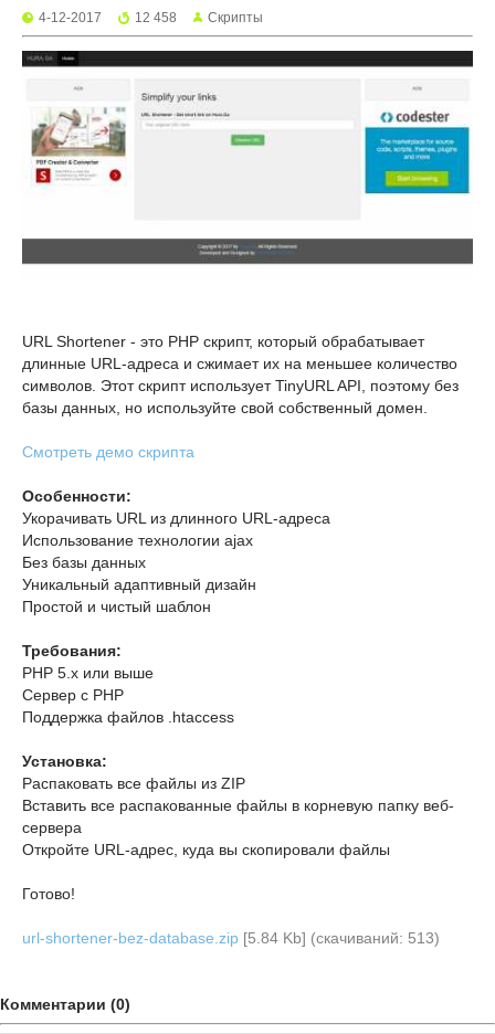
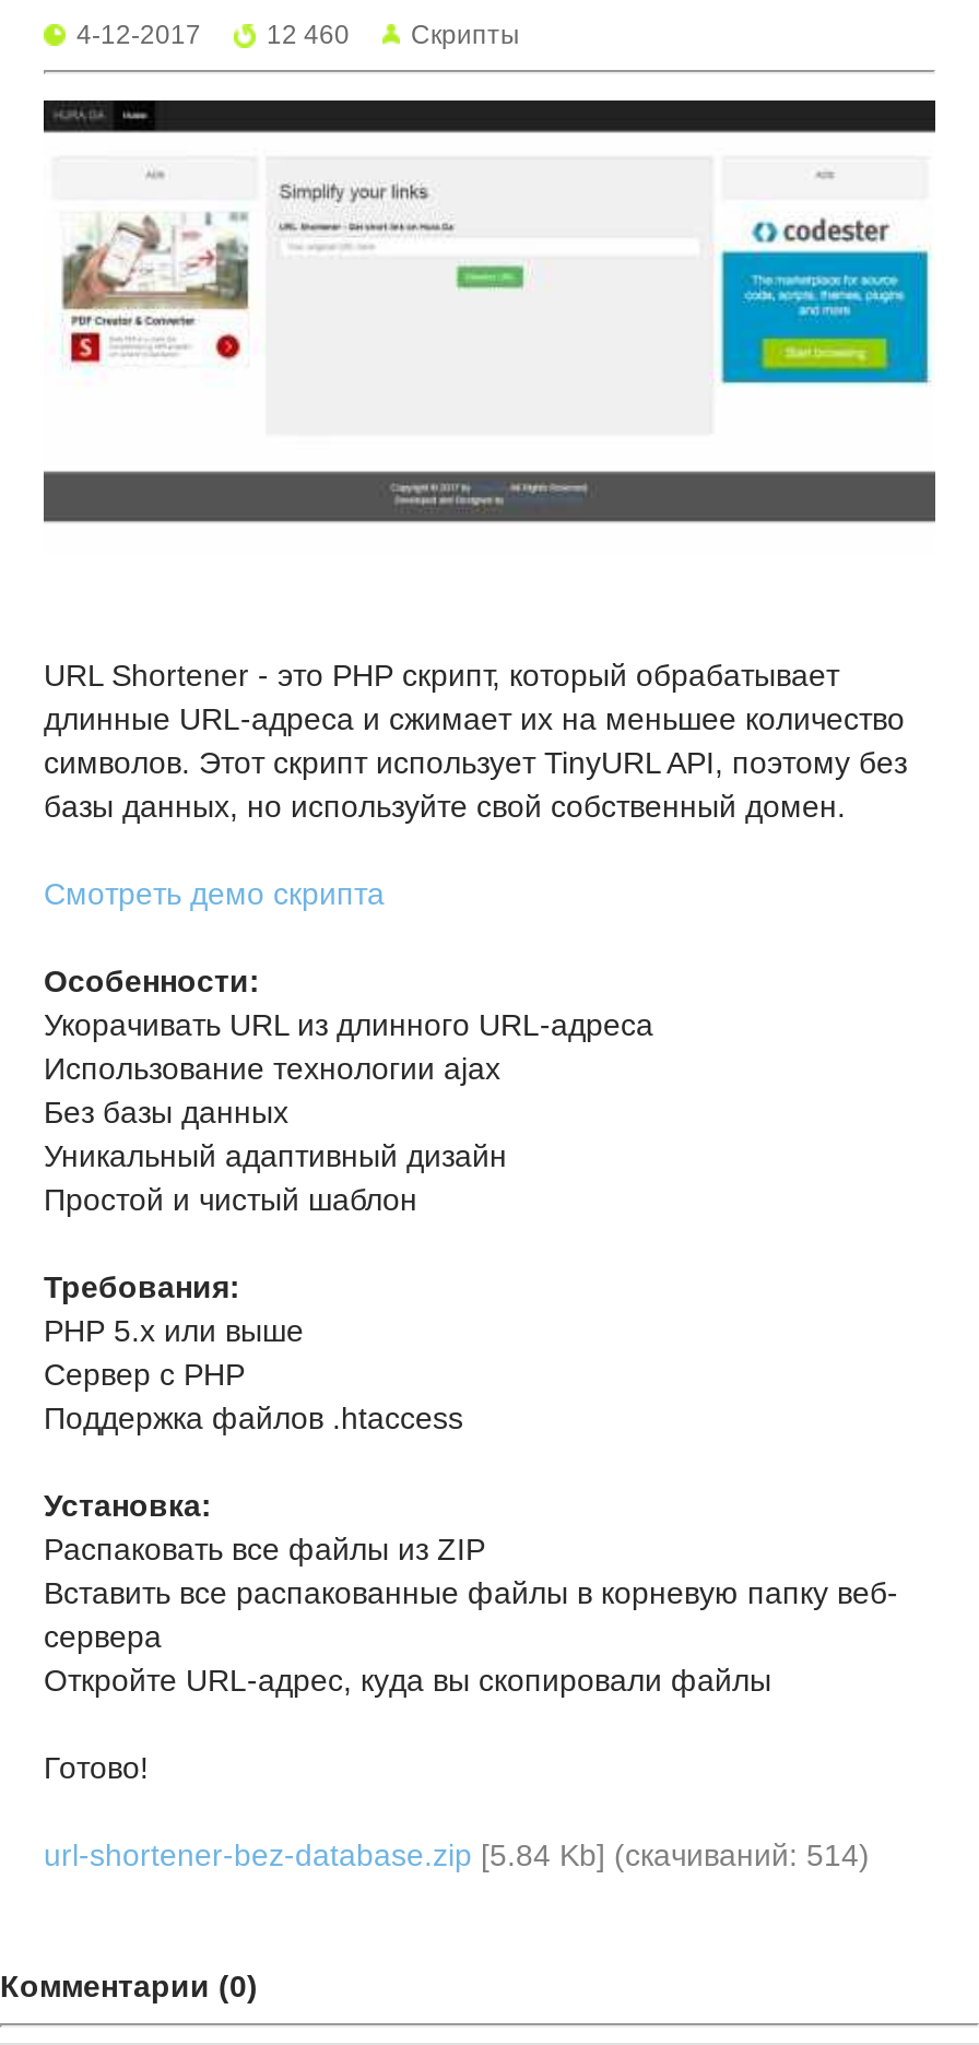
- 12 458 Скрипты
+ 12 460 Скрипты

- url-shortener-bez-database.zip [5.84 Kb] (cкачиваний: 513)
+ url-shortener-bez-database.zip [5.84 Kb] (cкачиваний: 514)
